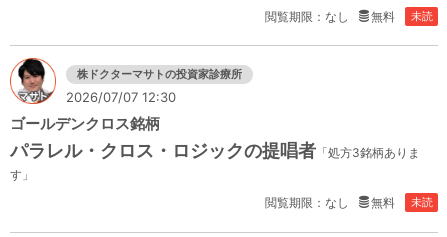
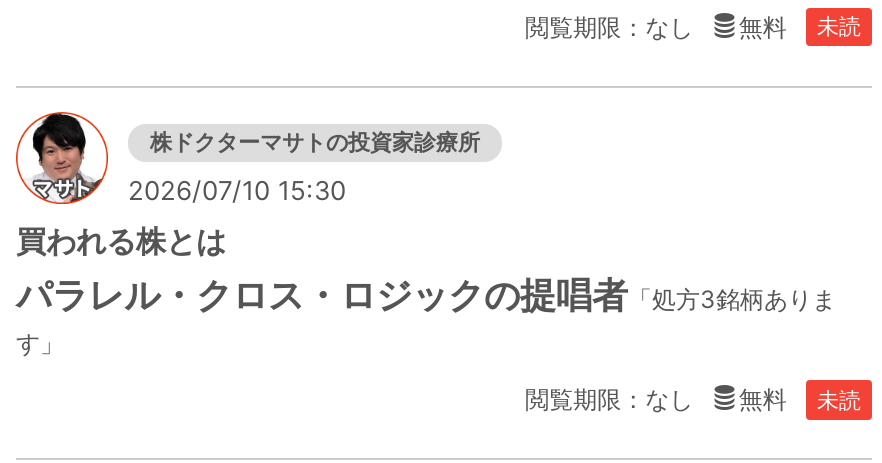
- 2026/07/07 12:30
- ゴールデンクロス銘柄
+ 2026/07/10 15:30
+ 買われる株とは
